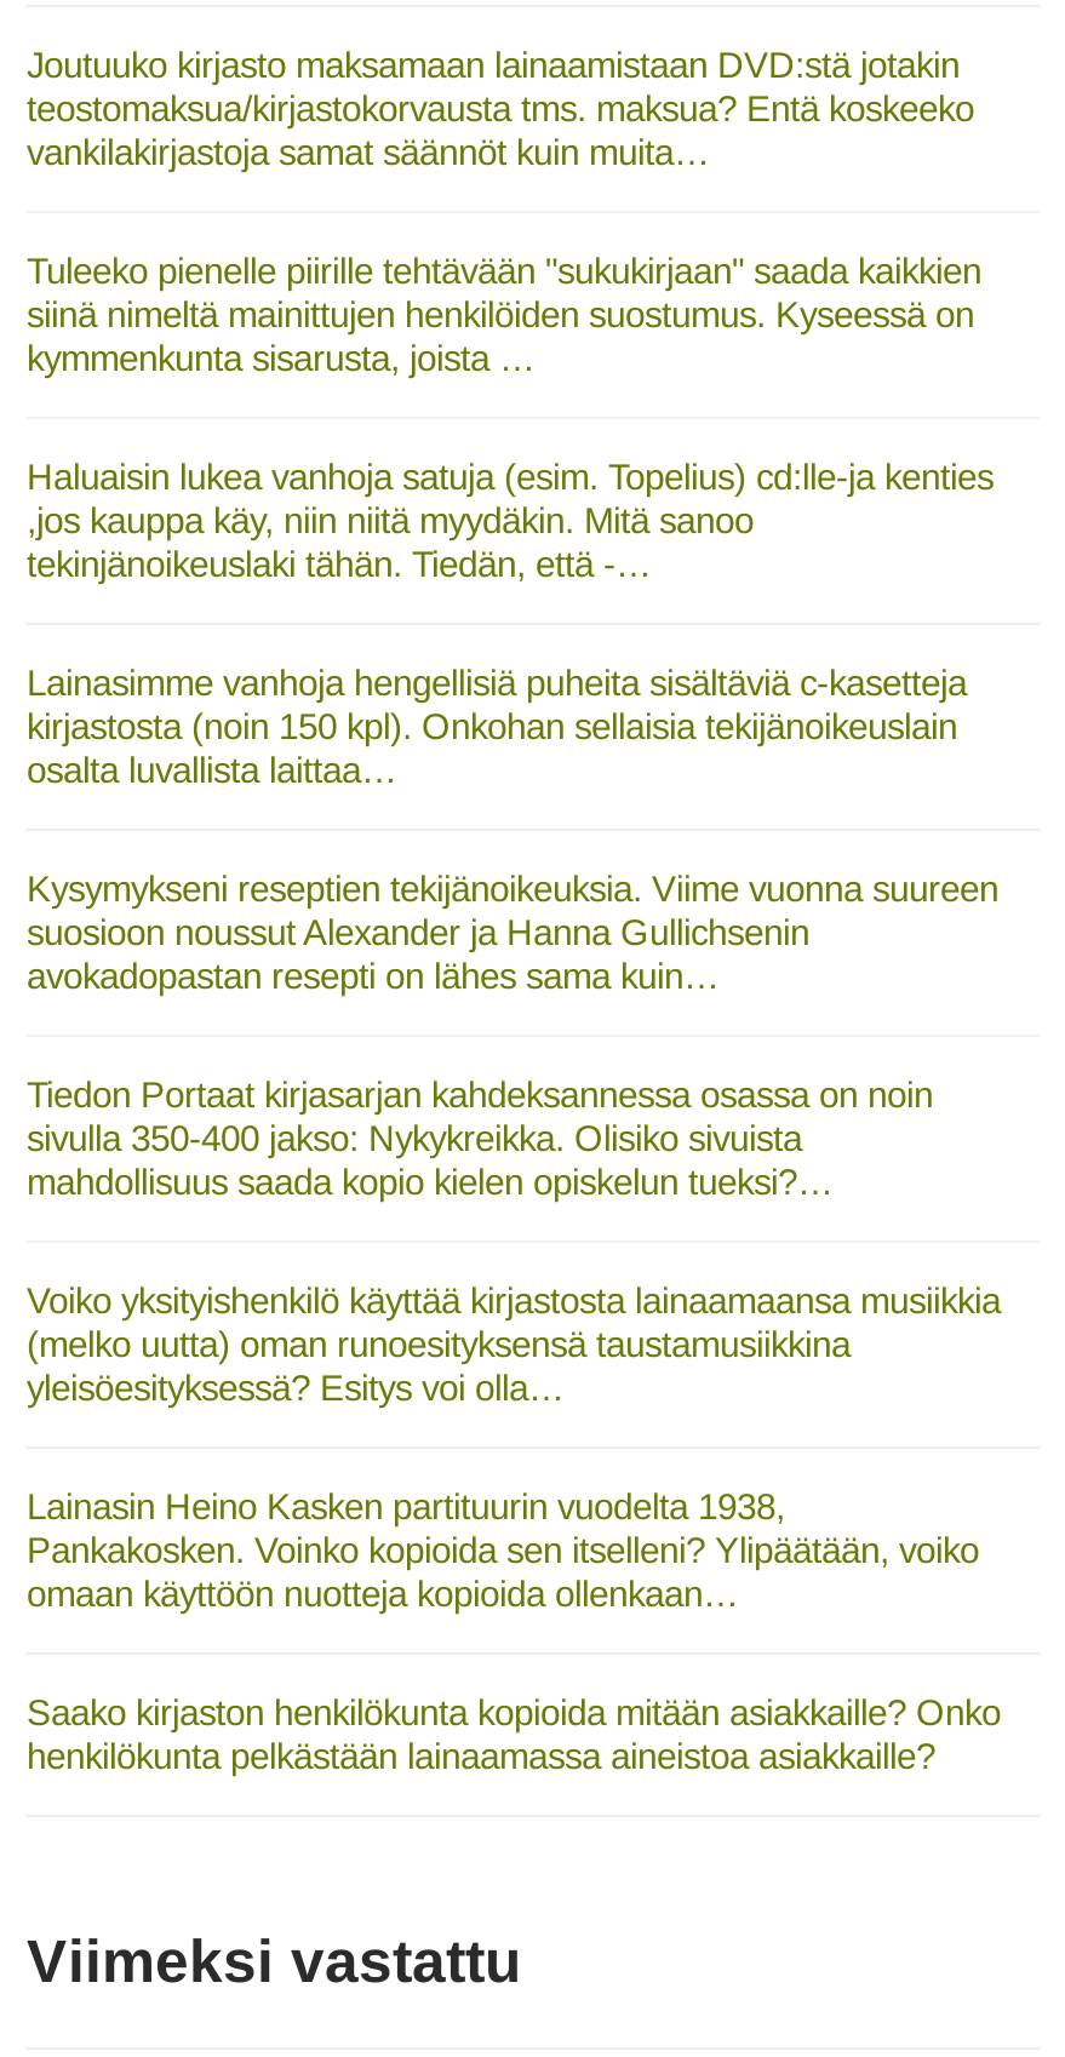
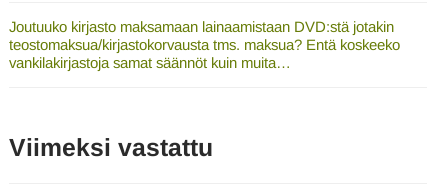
- Tuleeko pienelle piirille tehtävään "sukukirjaan" saada kaikkien
- siinä nimeltä mainittujen henkilöiden suostumus. Kyseessä on
- kymmenkunta sisarusta, joista …
- Haluaisin lukea vanhoja satuja (esim. Topelius) cd:lle-ja kenties
- ,jos kauppa käy, niin niitä myydäkin. Mitä sanoo
- tekinjänoikeuslaki tähän. Tiedän, että -…
- Lainasimme vanhoja hengellisiä puheita sisältäviä c-kasetteja
- kirjastosta (noin 150 kpl). Onkohan sellaisia tekijänoikeuslain
- osalta luvallista laittaa…
- Kysymykseni reseptien tekijänoikeuksia. Viime vuonna suureen
- suosioon noussut Alexander ja Hanna Gullichsenin
- avokadopastan resepti on lähes sama kuin…
- Tiedon Portaat kirjasarjan kahdeksannessa osassa on noin
- sivulla 350-400 jakso: Nykykreikka. Olisiko sivuista
- mahdollisuus saada kopio kielen opiskelun tueksi?…
- Voiko yksityishenkilö käyttää kirjastosta lainaamaansa musiikkia
- (melko uutta) oman runoesityksensä taustamusiikkina
- yleisöesityksessä? Esitys voi olla…
- Lainasin Heino Kasken partituurin vuodelta 1938,
- Pankakosken. Voinko kopioida sen itselleni? Ylipäätään, voiko
- omaan käyttöön nuotteja kopioida ollenkaan…
- Saako kirjaston henkilökunta kopioida mitään asiakkaille? Onko
- henkilökunta pelkästään lainaamassa aineistoa asiakkaille?
